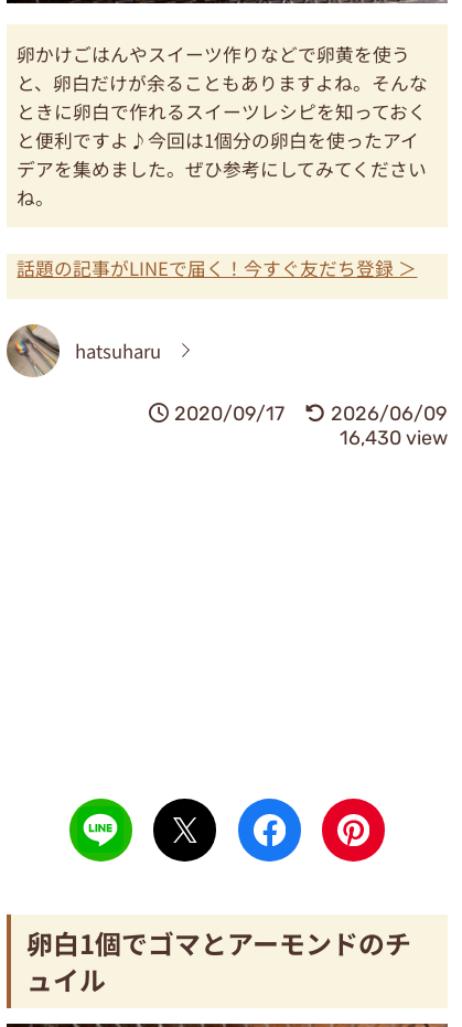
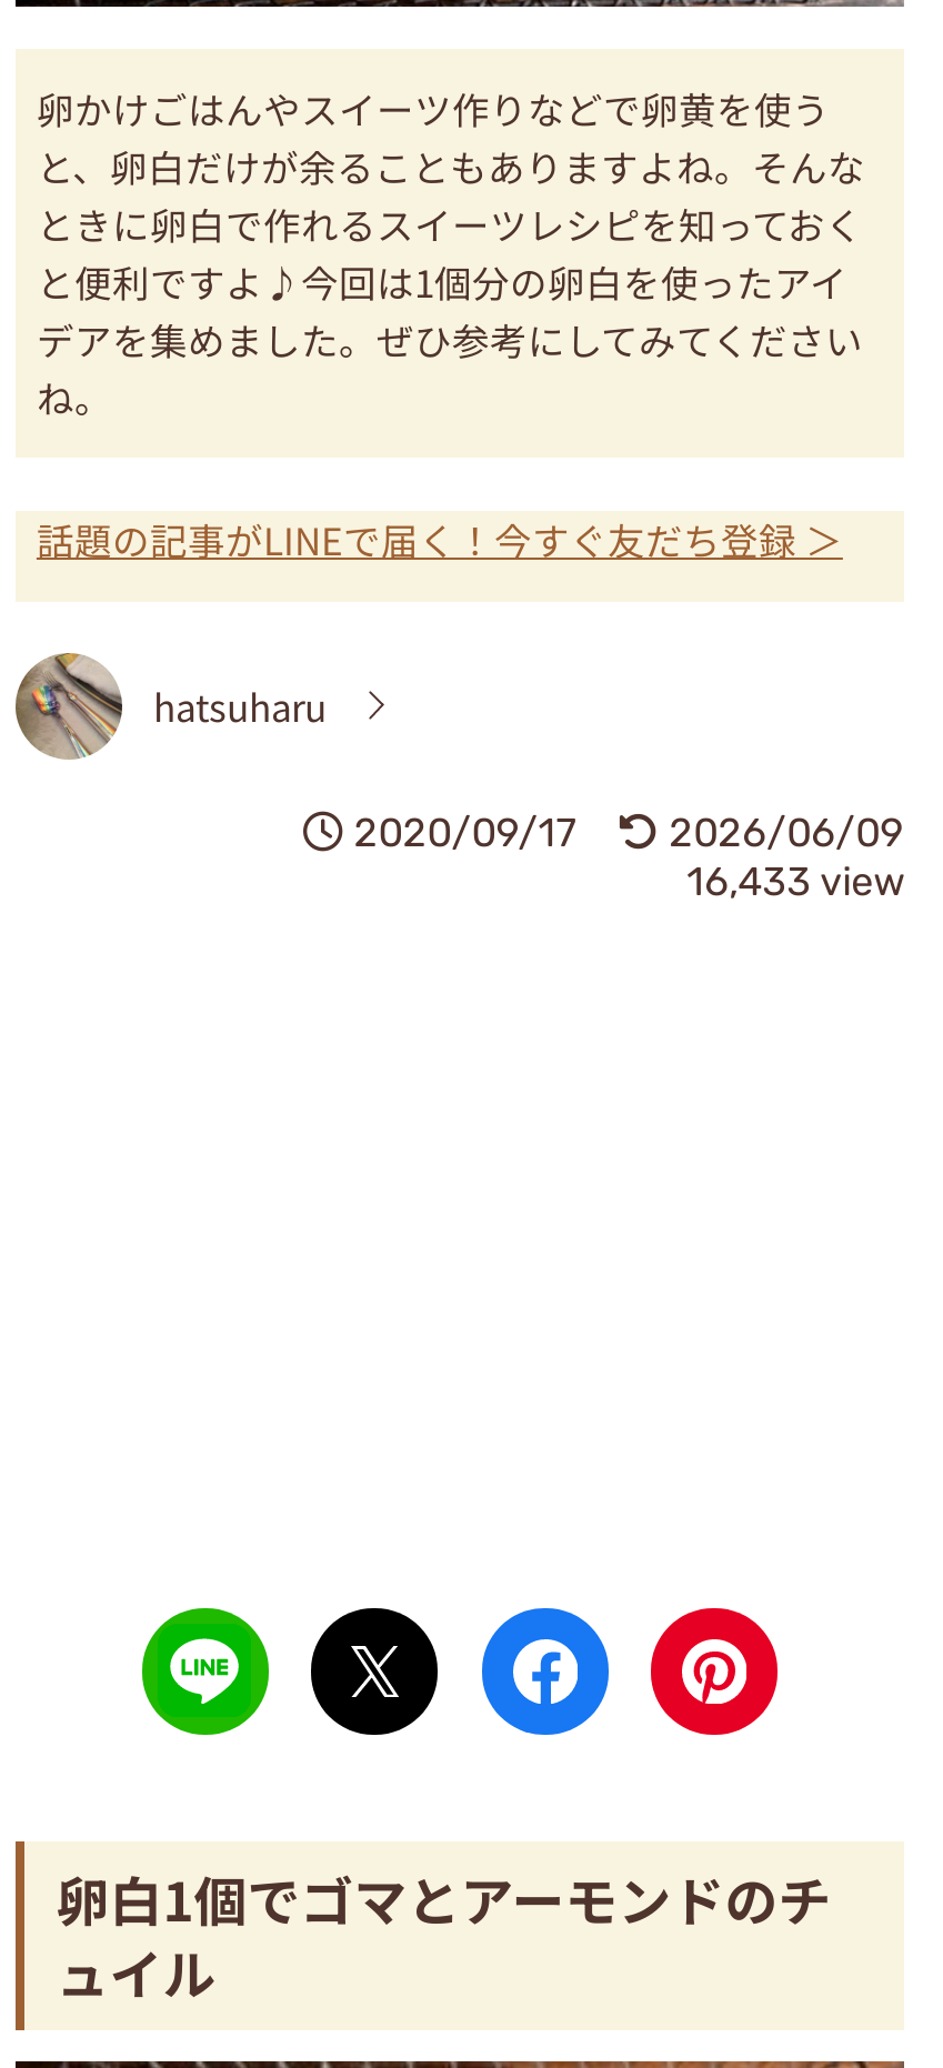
- 16,430 view
+ 16,433 view
